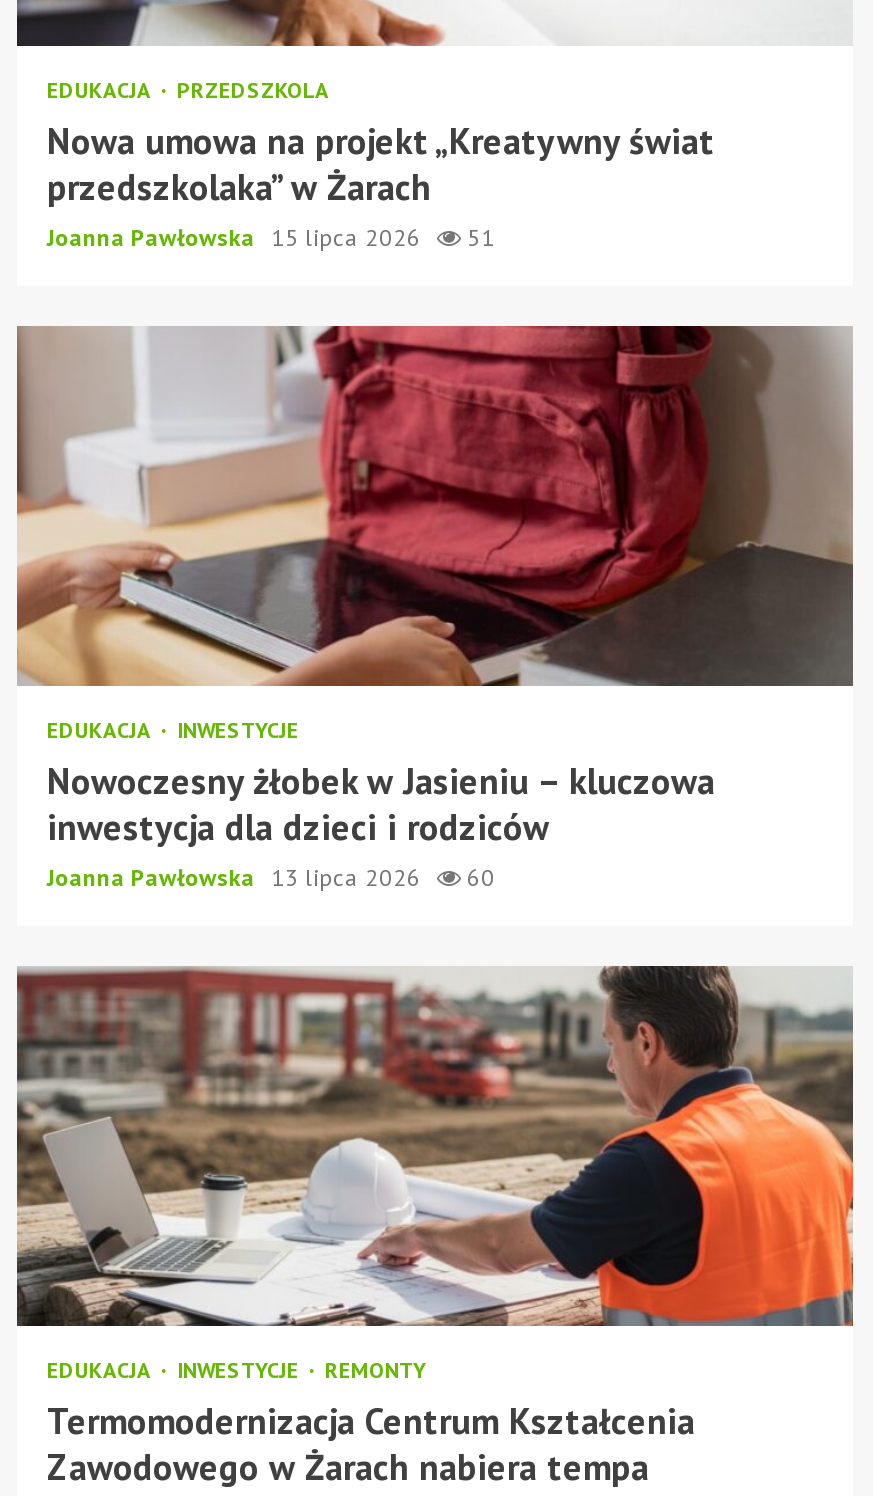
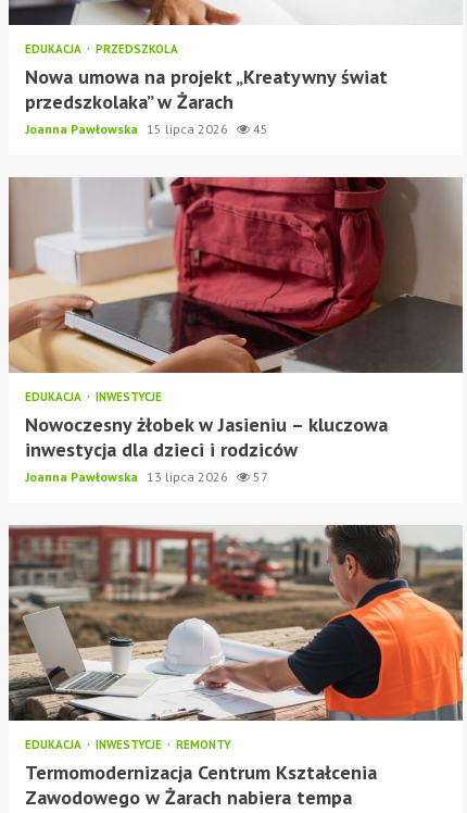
- Joanna Pawłowska 15 lipca 2026 51
+ Joanna Pawłowska 15 lipca 2026 45

- Joanna Pawłowska 13 lipca 2026 60
+ Joanna Pawłowska 13 lipca 2026 57
